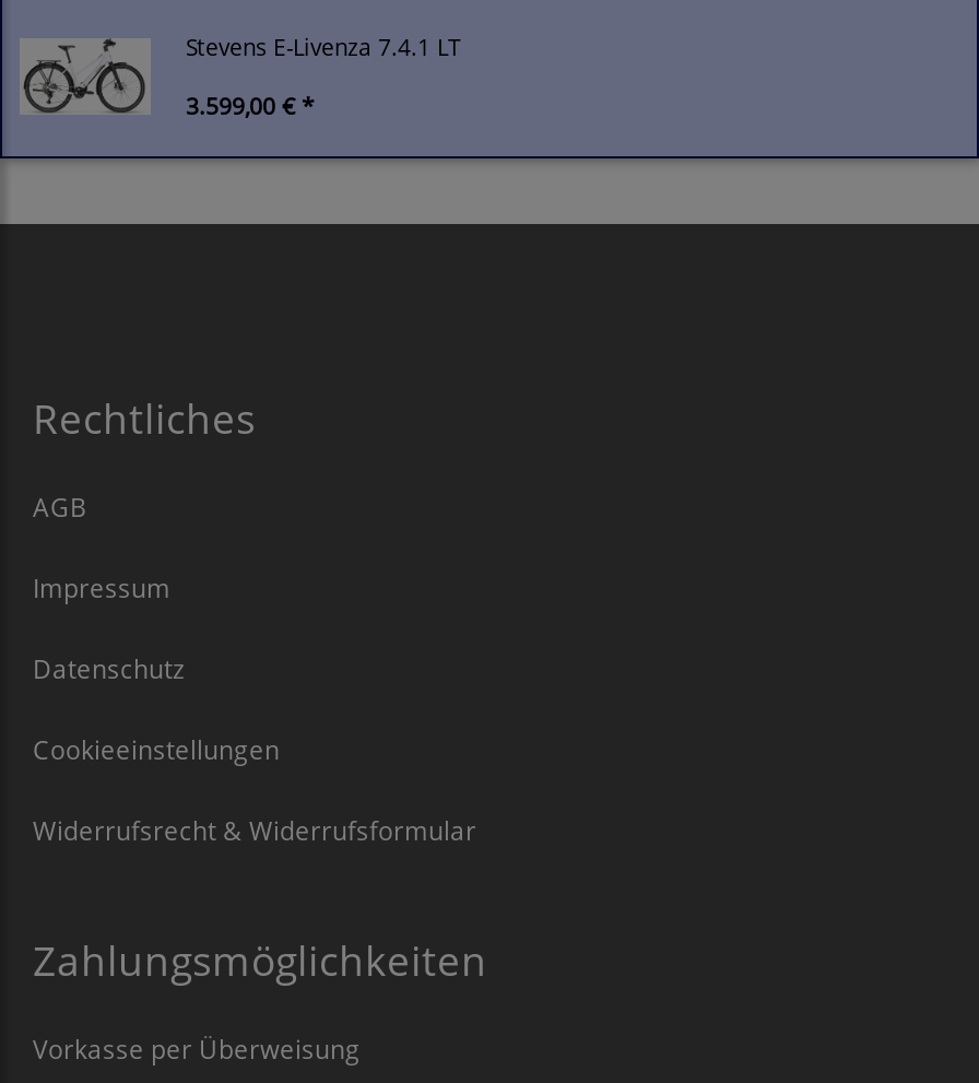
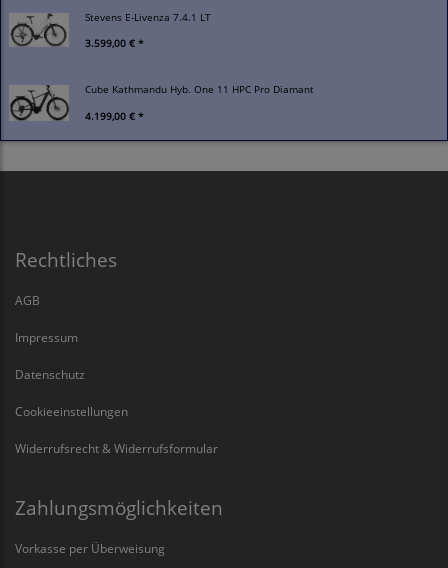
+ [image]
+ Cube Kathmandu Hyb. One 11 HPC Pro Diamant
+ 4.199,00 € *
